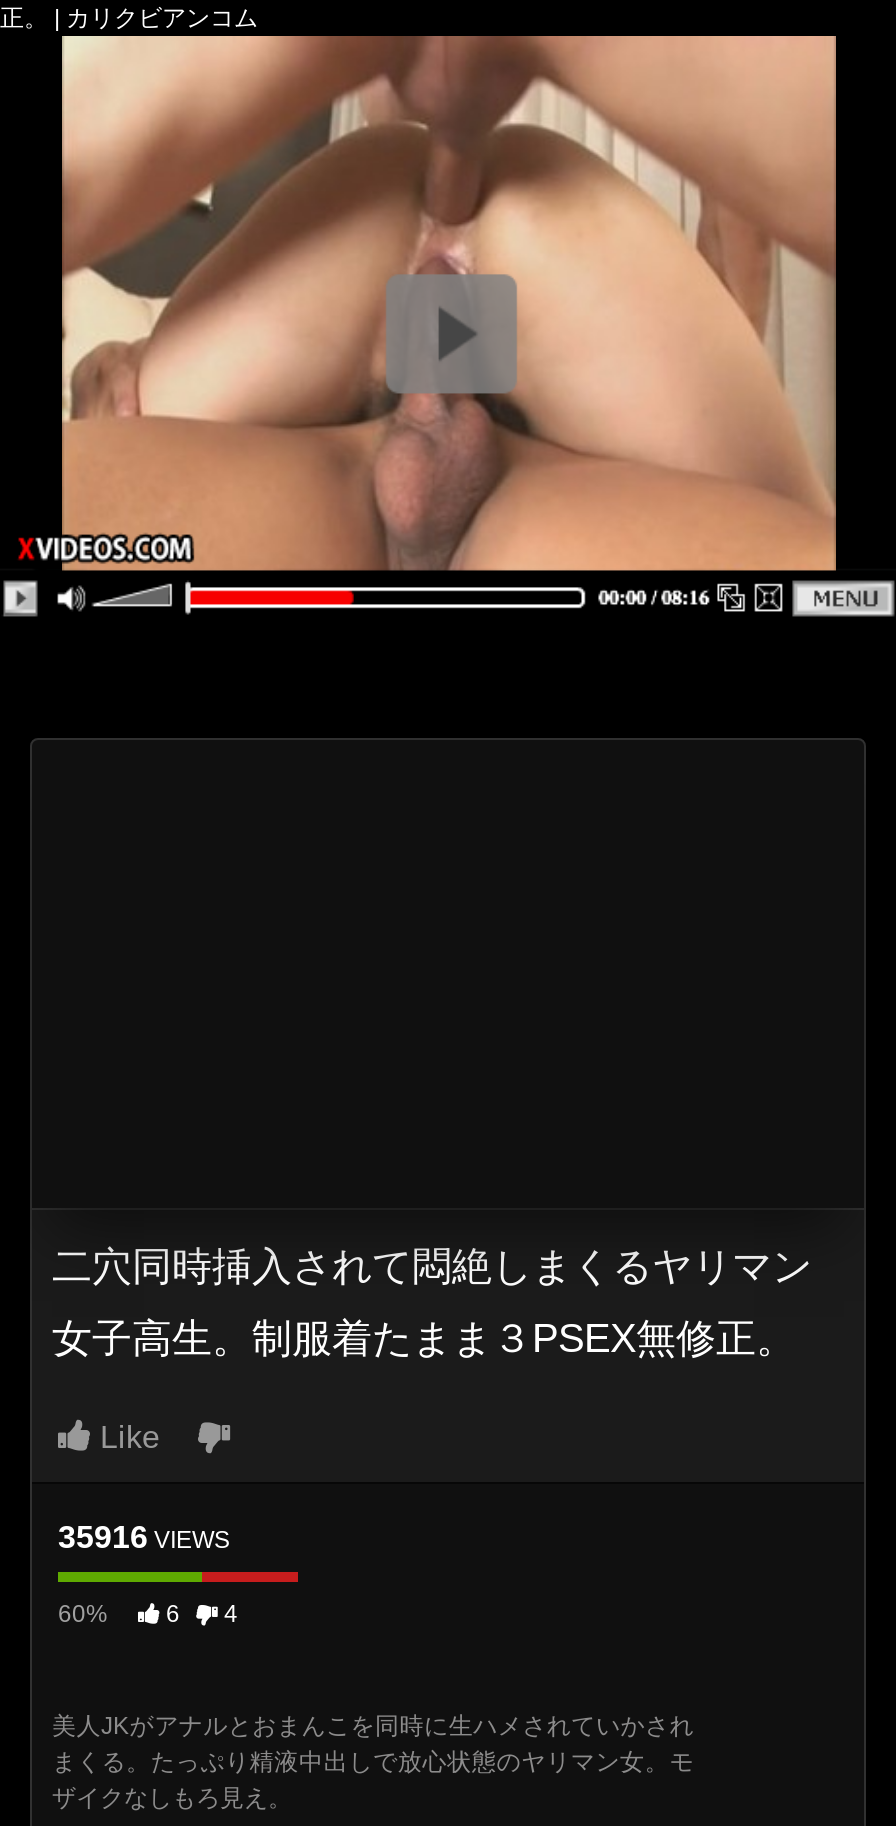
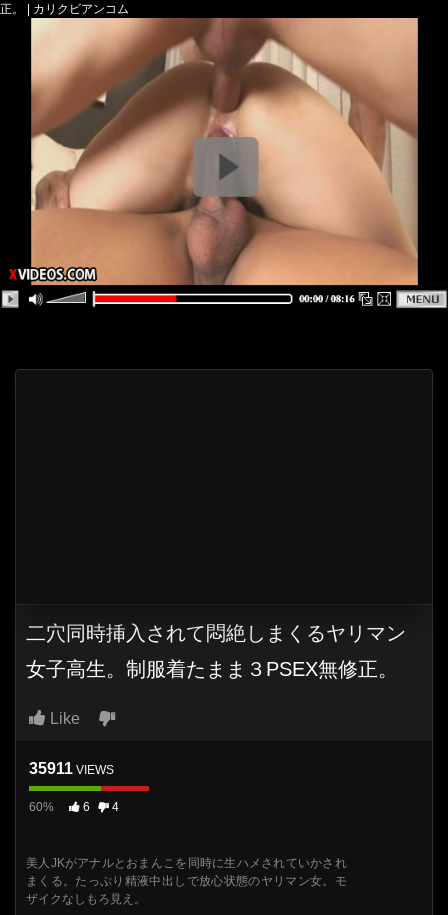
- 35916 VIEWS
+ 35911 VIEWS
